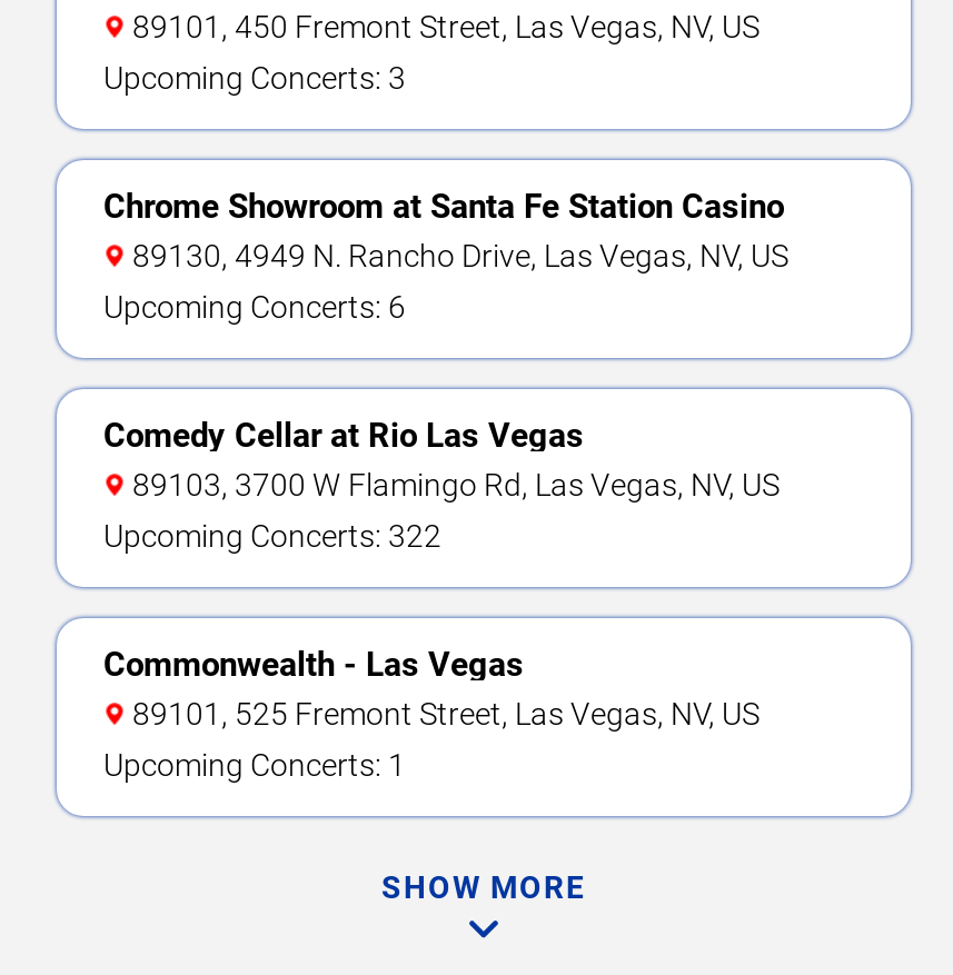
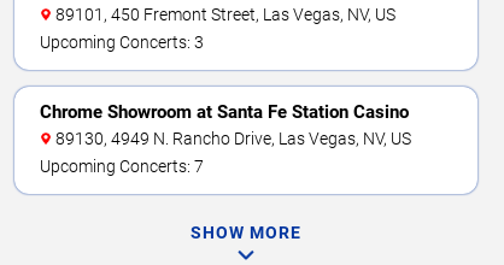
- Upcoming Concerts: 6
- Comedy Cellar at Rio Las Vegas
- 89103, 3700 W Flamingo Rd, Las Vegas, NV, US
- Upcoming Concerts: 322
- Commonwealth - Las Vegas
- 89101, 525 Fremont Street, Las Vegas, NV, US
- Upcoming Concerts: 1
+ Upcoming Concerts: 7
